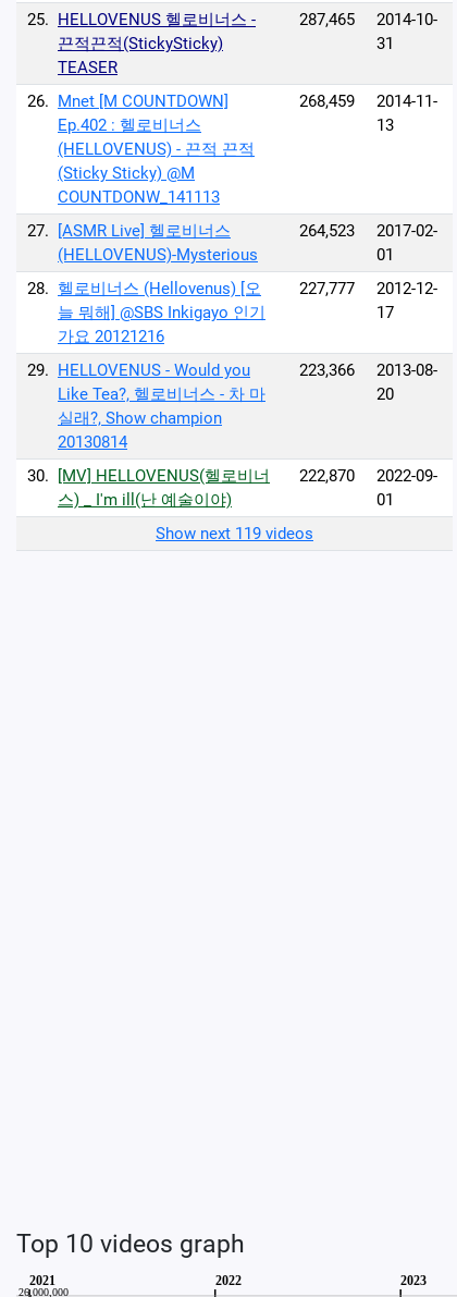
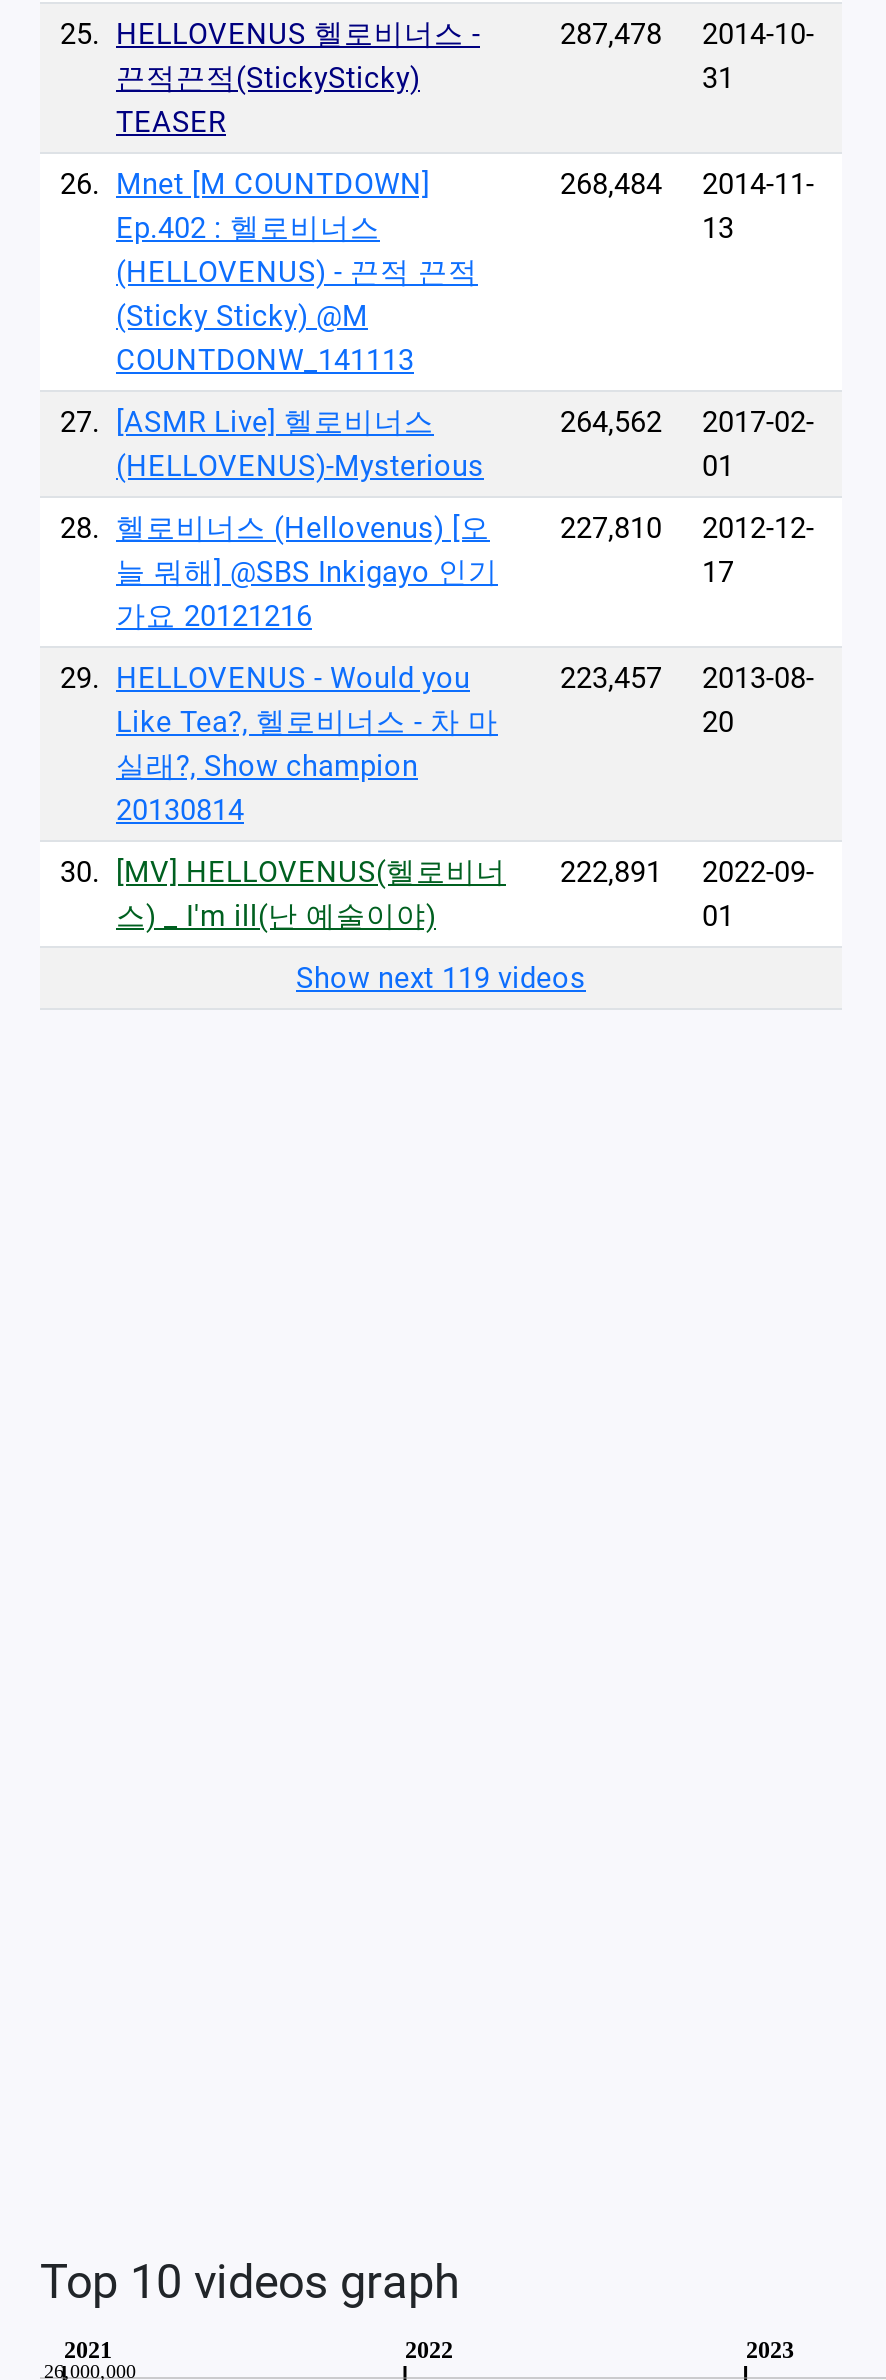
- 287,465 2014-10-
+ 287,478 2014-10-

- 268,459 2014-11-
+ 268,484 2014-11-

- 264,523 2017-02-
+ 264,562 2017-02-

- 28. 헬로비너스 (Hellovenus) [오 227,777 2012-12-
+ 28. 헬로비너스 (Hellovenus) [오 227,810 2012-12-

- 223,366 2013-08-
+ 223,457 2013-08-

- 30. [MV] HELLOVENUS(헬로비너 222,870 2022-09-
+ 30. [MV] HELLOVENUS(헬로비너 222,891 2022-09-
